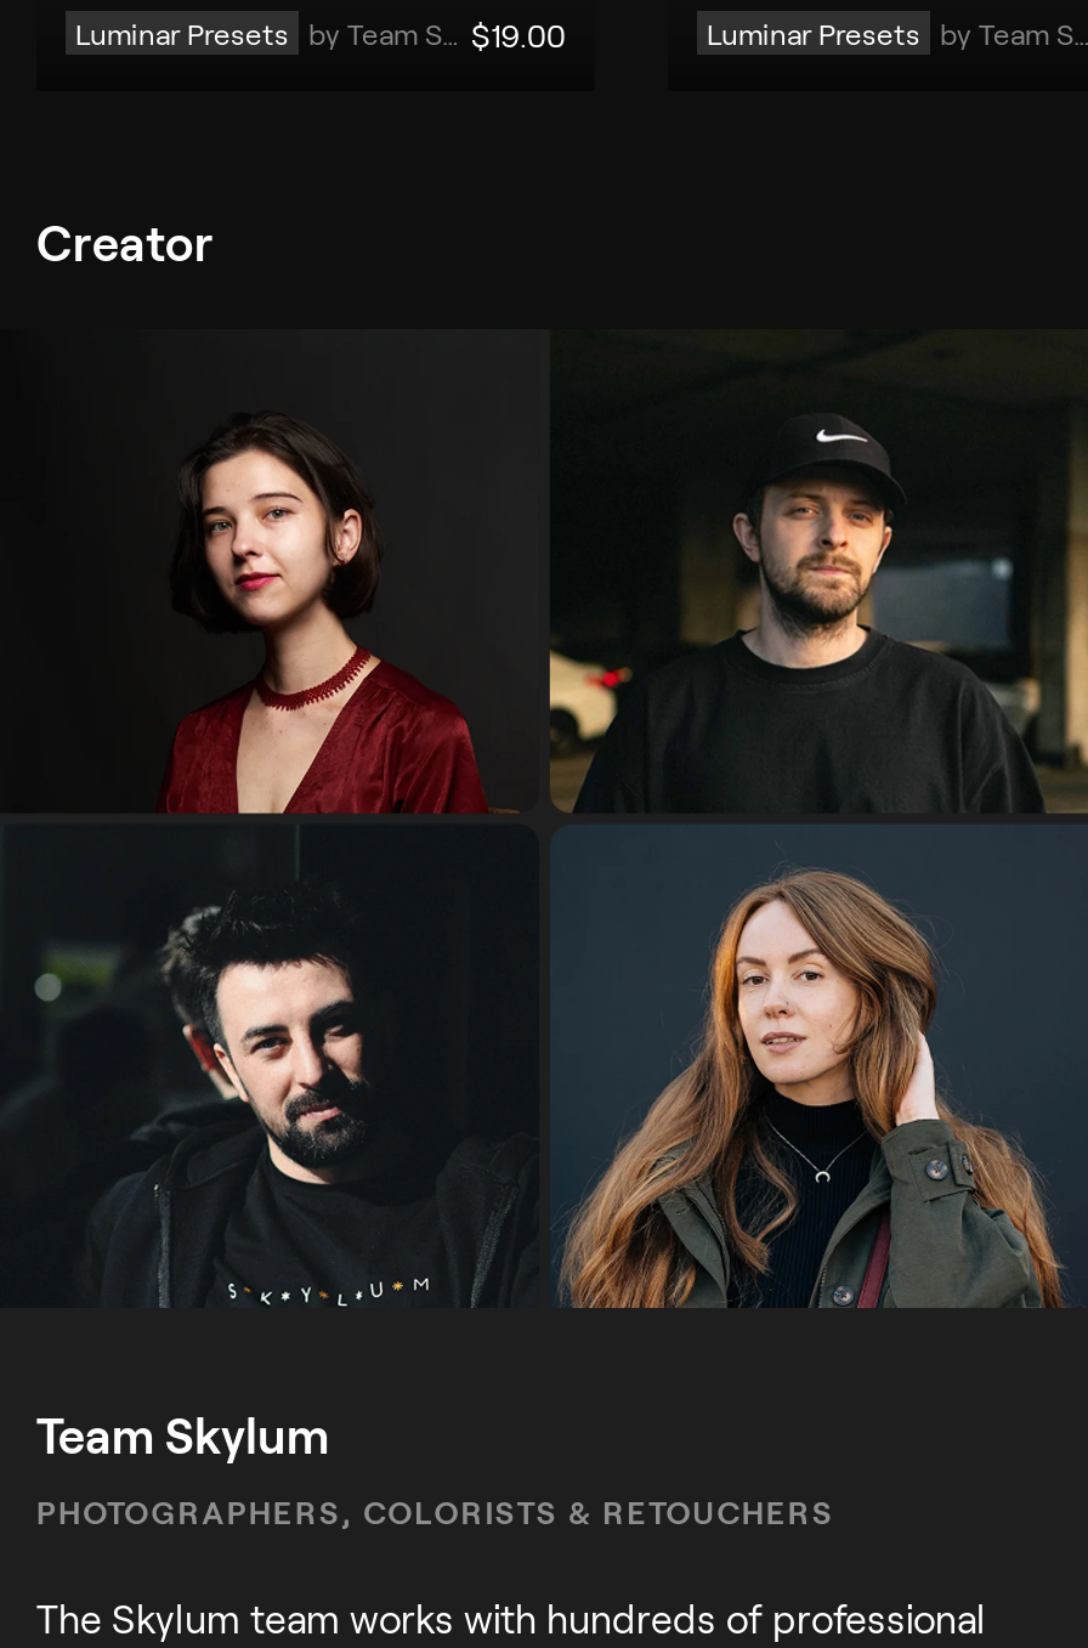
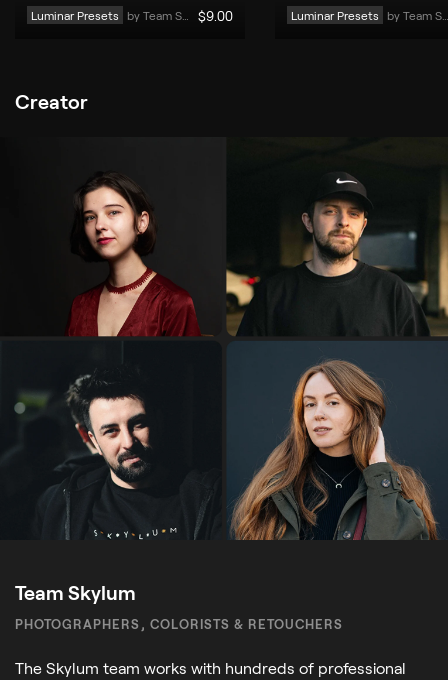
- $19.00
+ $9.00
